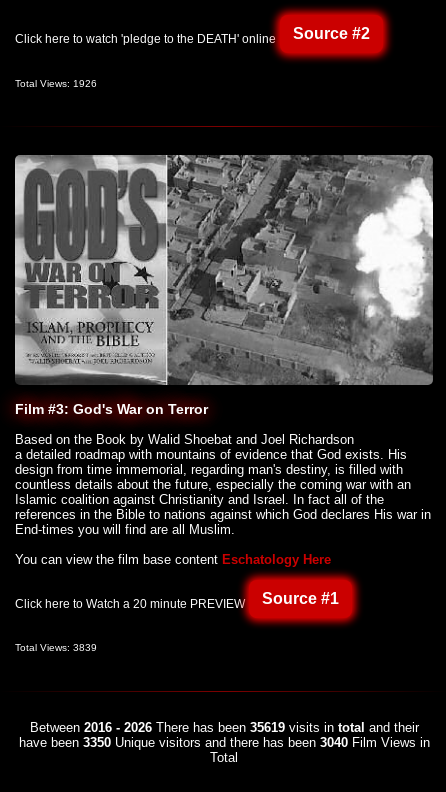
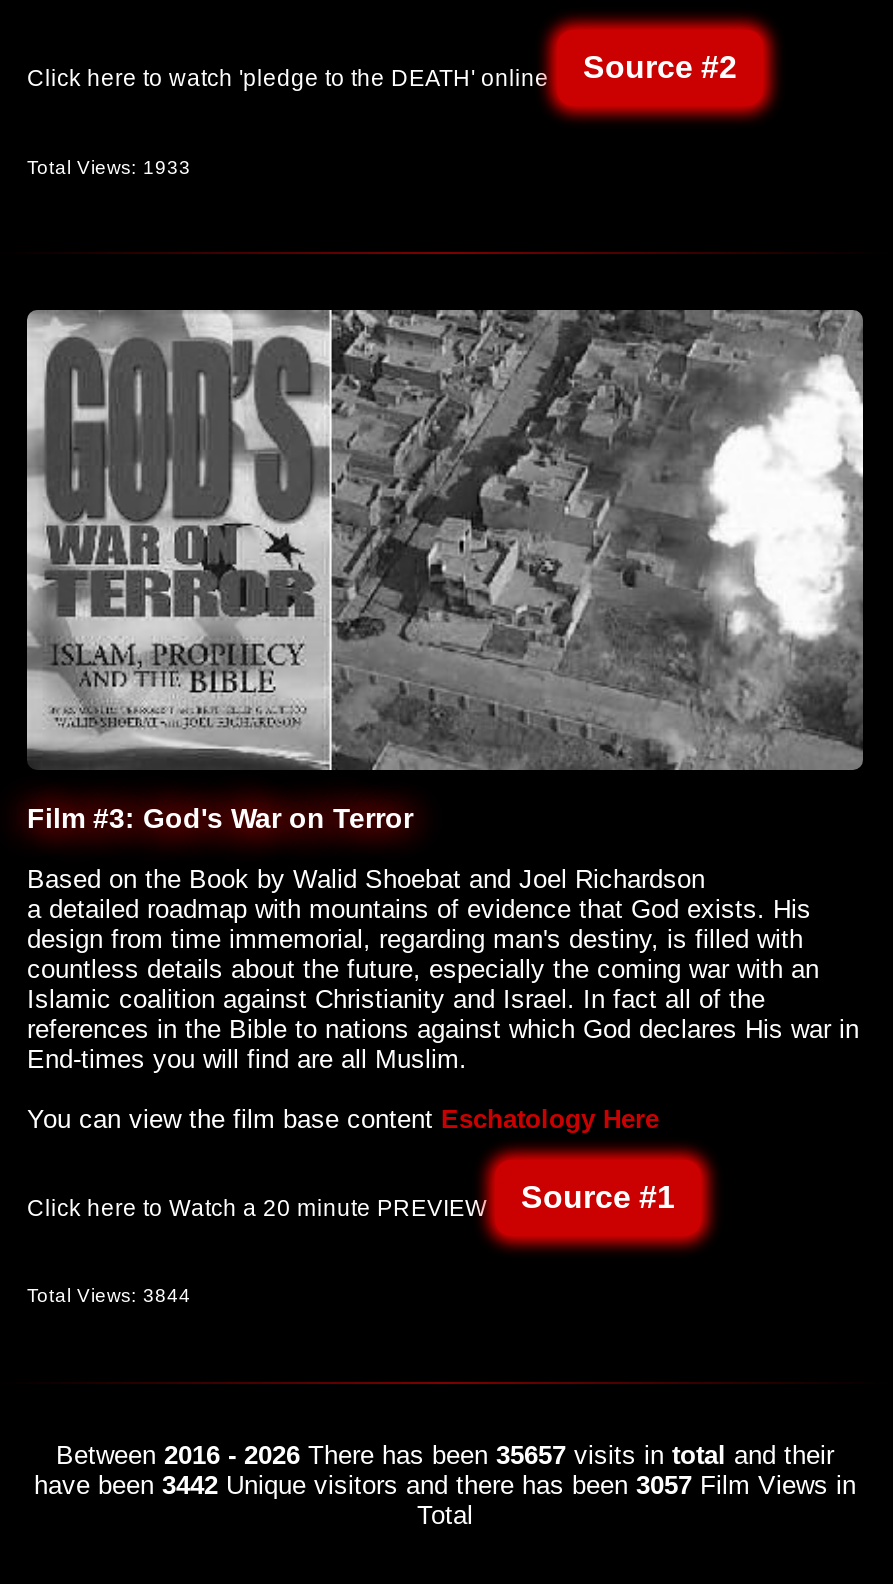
- Total Views: 1926
+ Total Views: 1933

- Total Views: 3839
+ Total Views: 3844

- Between 2016 - 2026 There has been 35619 visits in total and their
+ Between 2016 - 2026 There has been 35657 visits in total and their

- have been 3350 Unique visitors and there has been 3040 Film Views in
+ have been 3442 Unique visitors and there has been 3057 Film Views in
